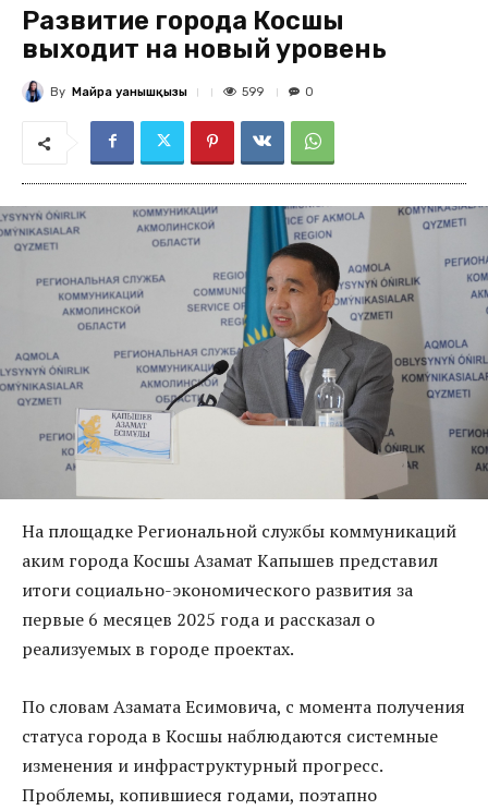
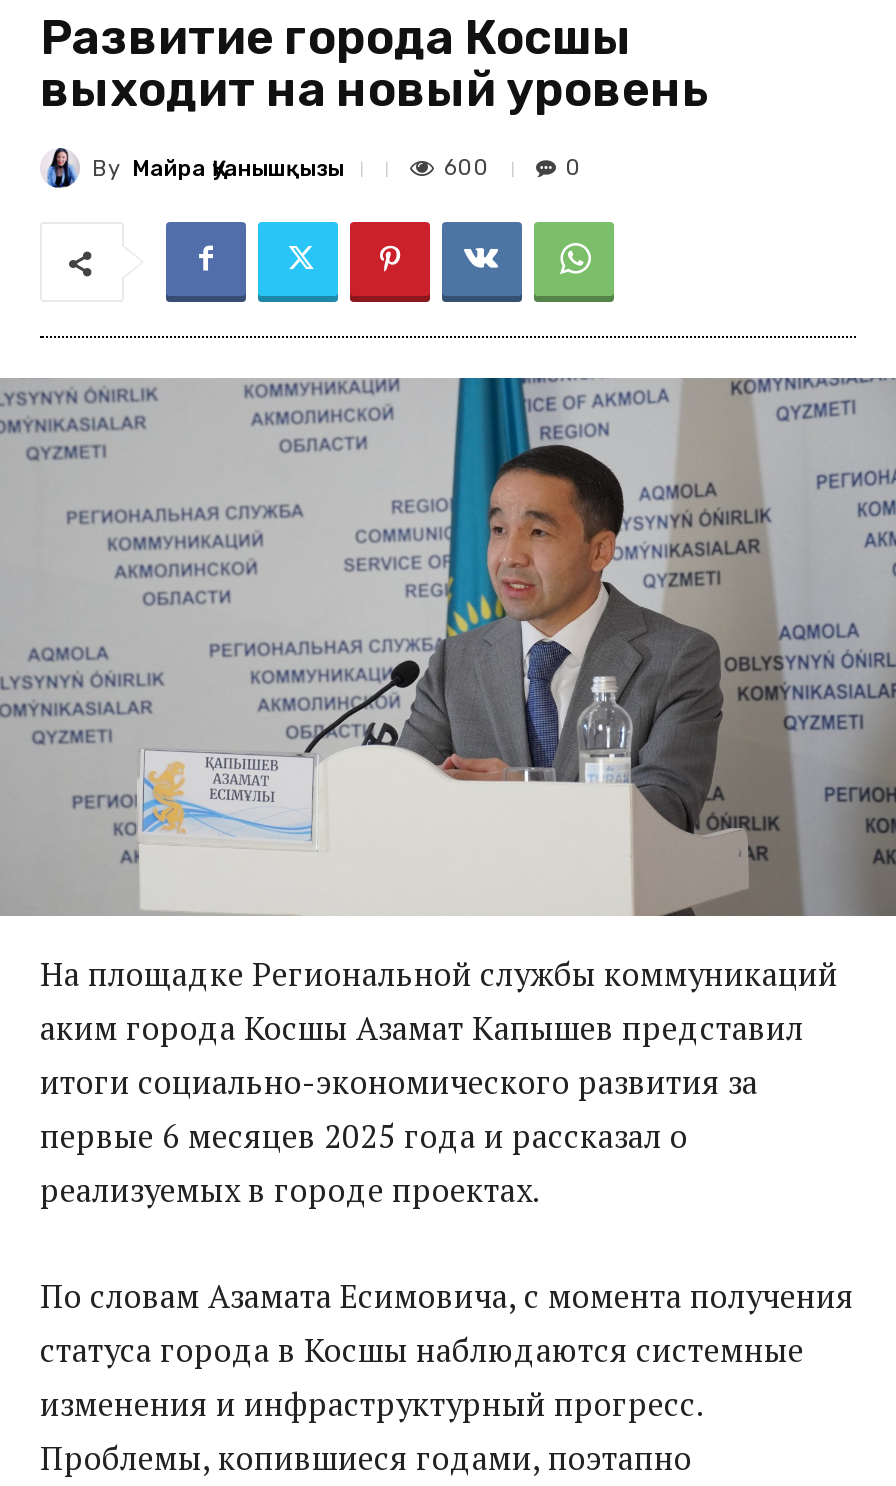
- 599
+ 600
